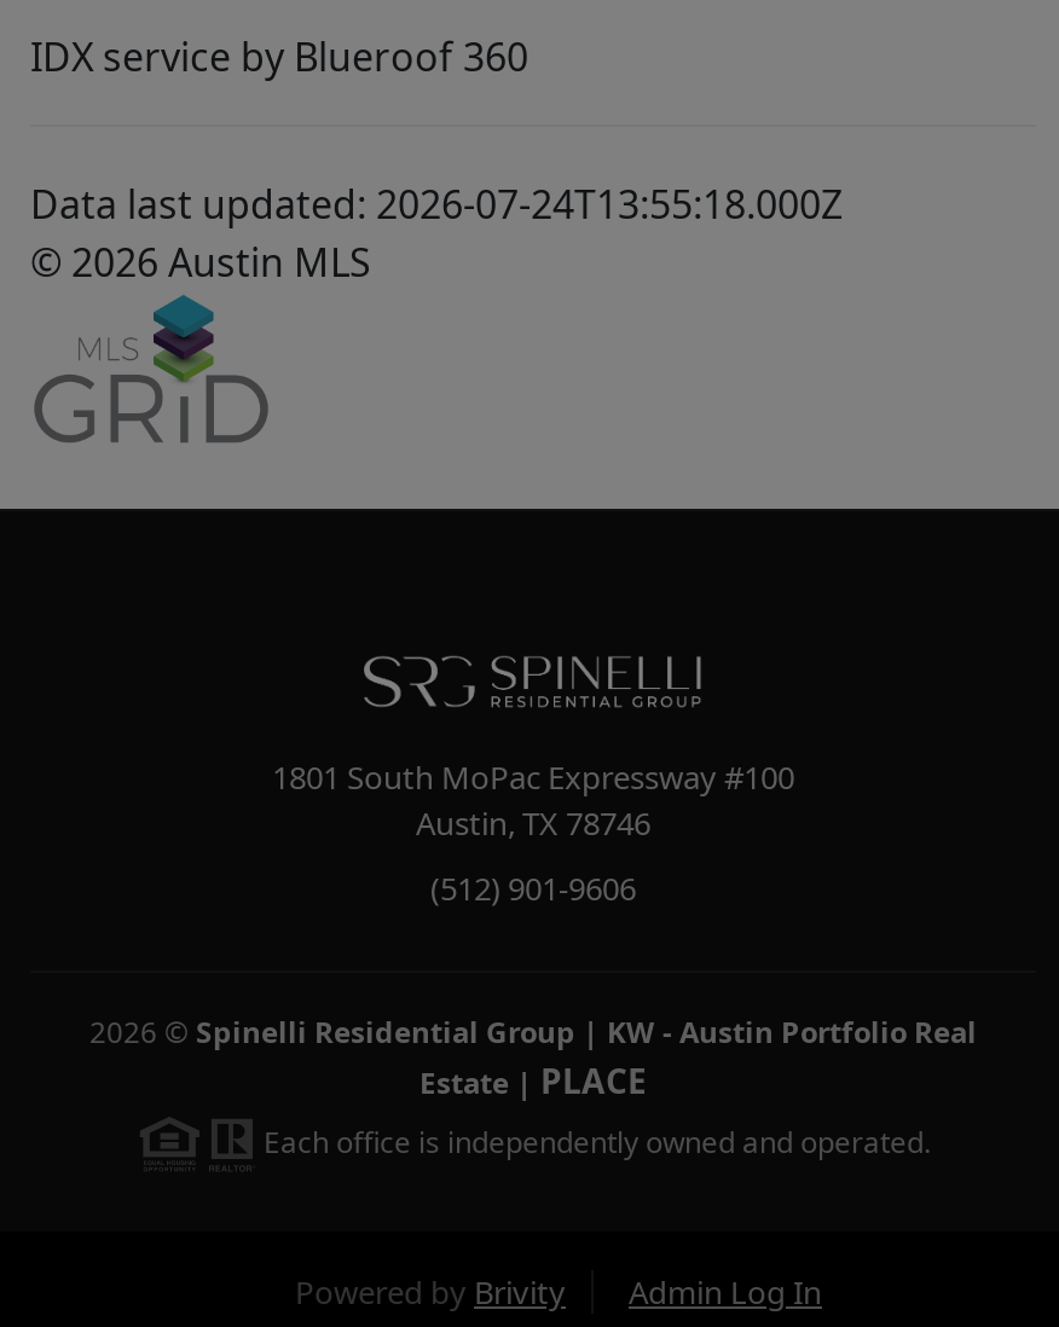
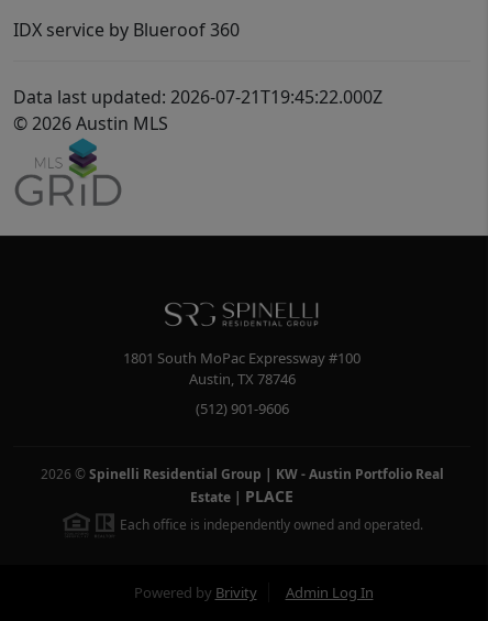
- Data last updated: 2026-07-24T13:55:18.000Z
+ Data last updated: 2026-07-21T19:45:22.000Z
